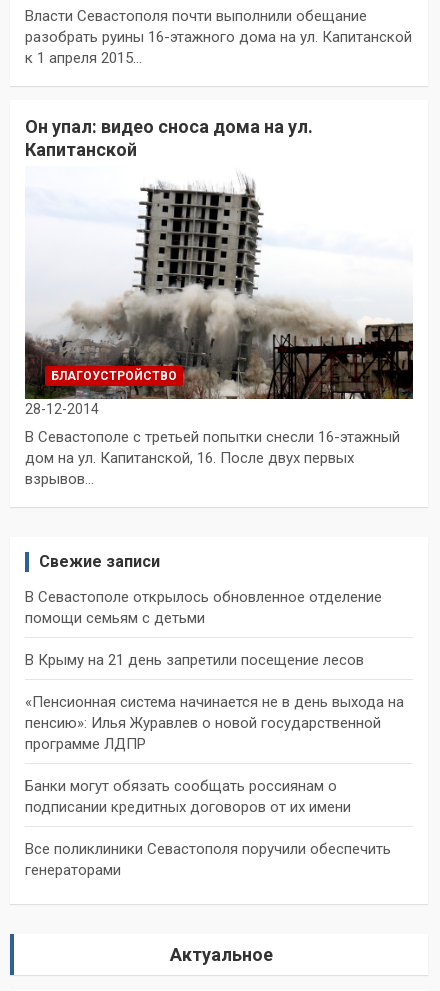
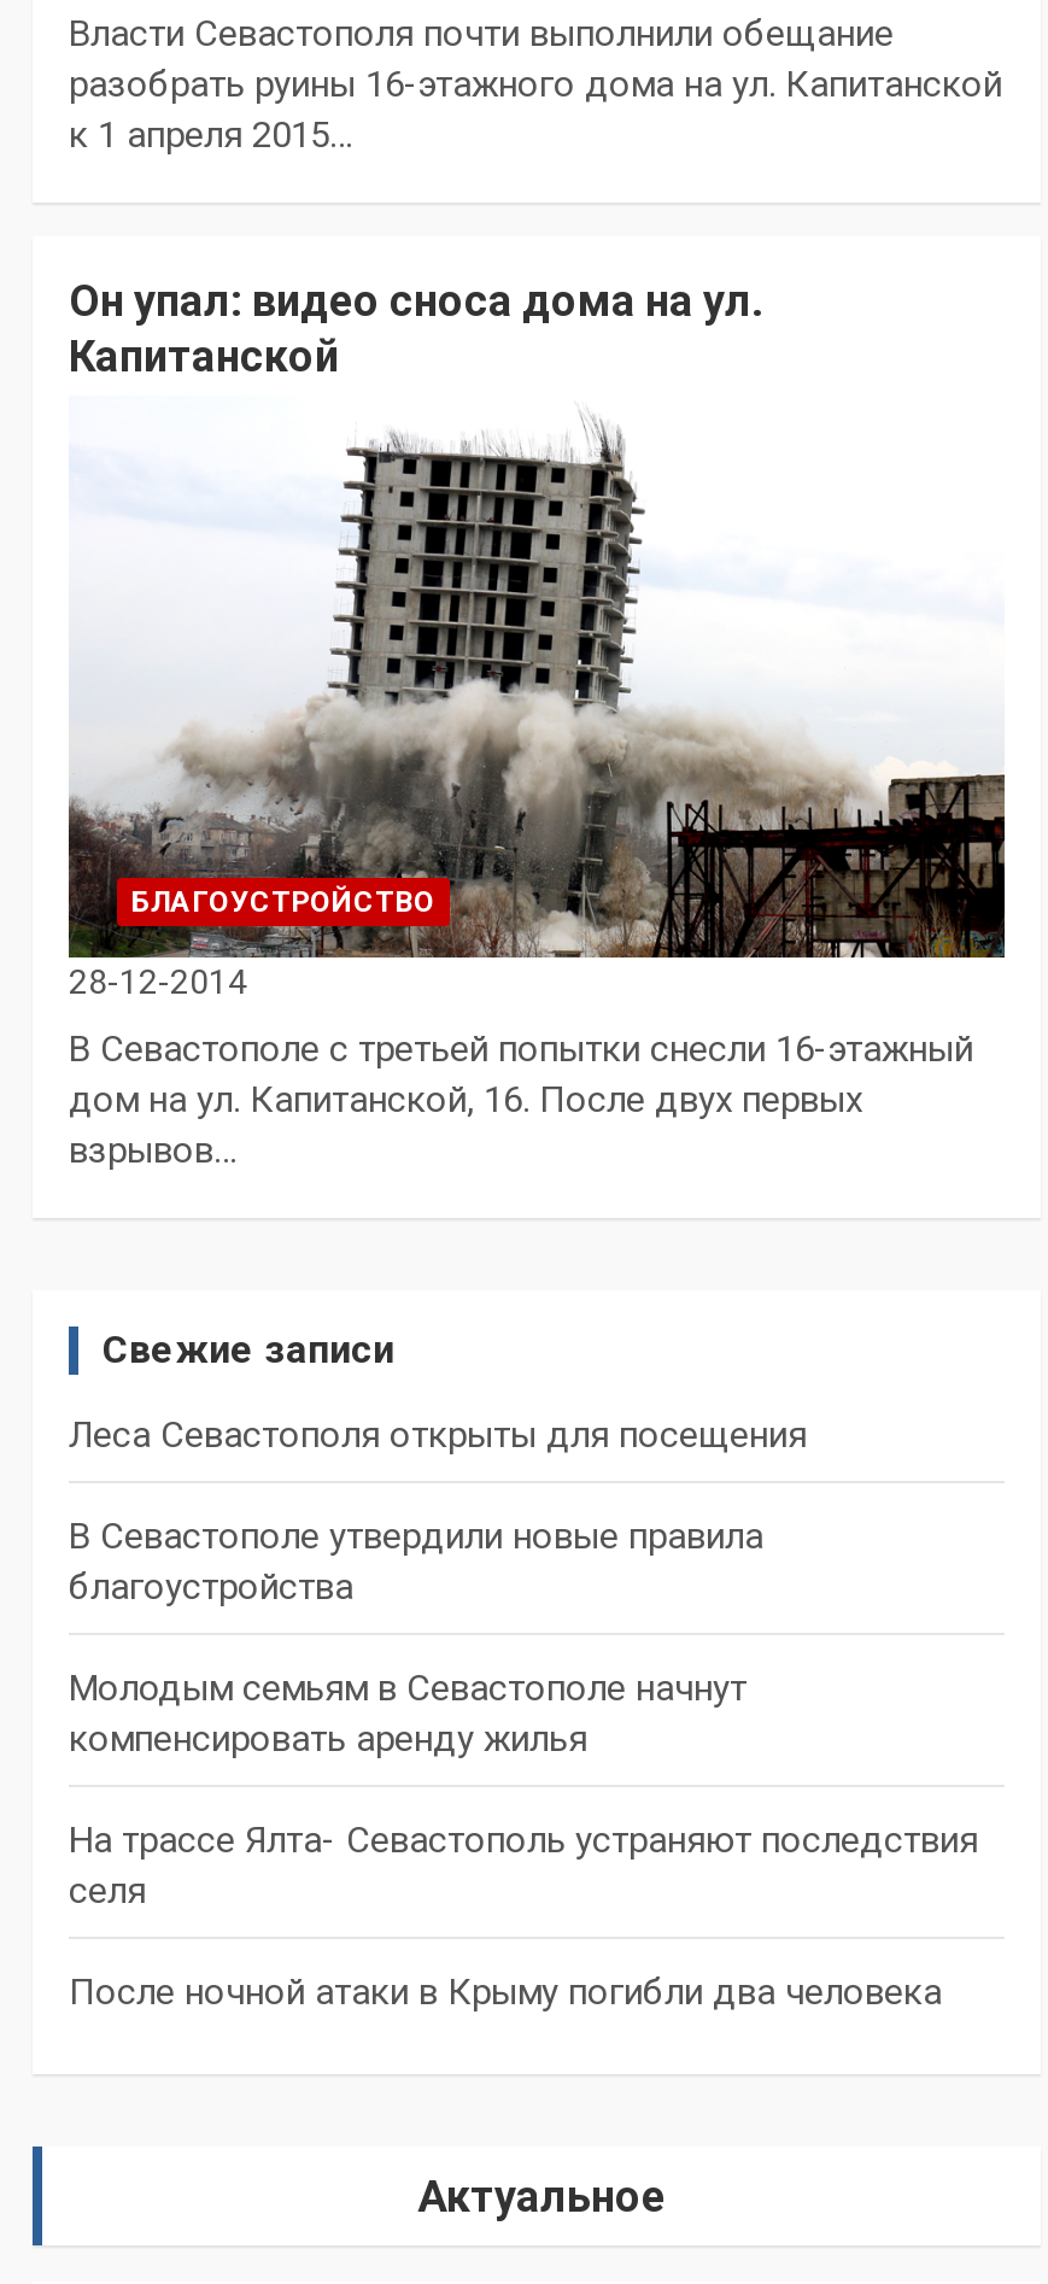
- В Севастополе открылось обновленное отделение
- помощи семьям с детьми
+ Леса Севастополя открыты для посещения

- В Крыму на 21 день запретили посещение лесов
+ В Севастополе утвердили новые правила
+ благоустройства

- «Пенсионная система начинается не в день выхода на
- пенсию»: Илья Журавлев о новой государственной
- программе ЛДПР
+ Молодым семьям в Севастополе начнут
+ компенсировать аренду жилья

- Банки могут обязать сообщать россиянам о
- подписании кредитных договоров от их имени
+ На трассе Ялта- Севастополь устраняют последствия
+ селя

- Все поликлиники Севастополя поручили обеспечить
- генераторами
+ После ночной атаки в Крыму погибли два человека
